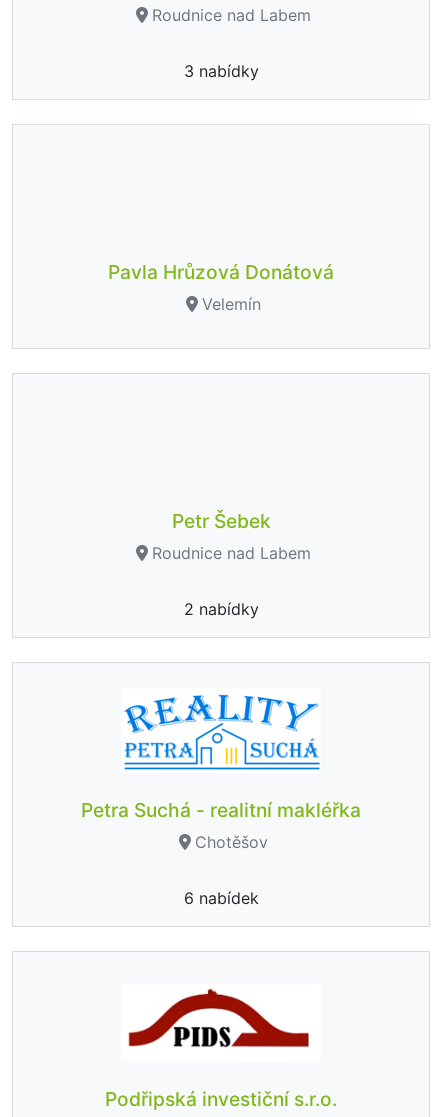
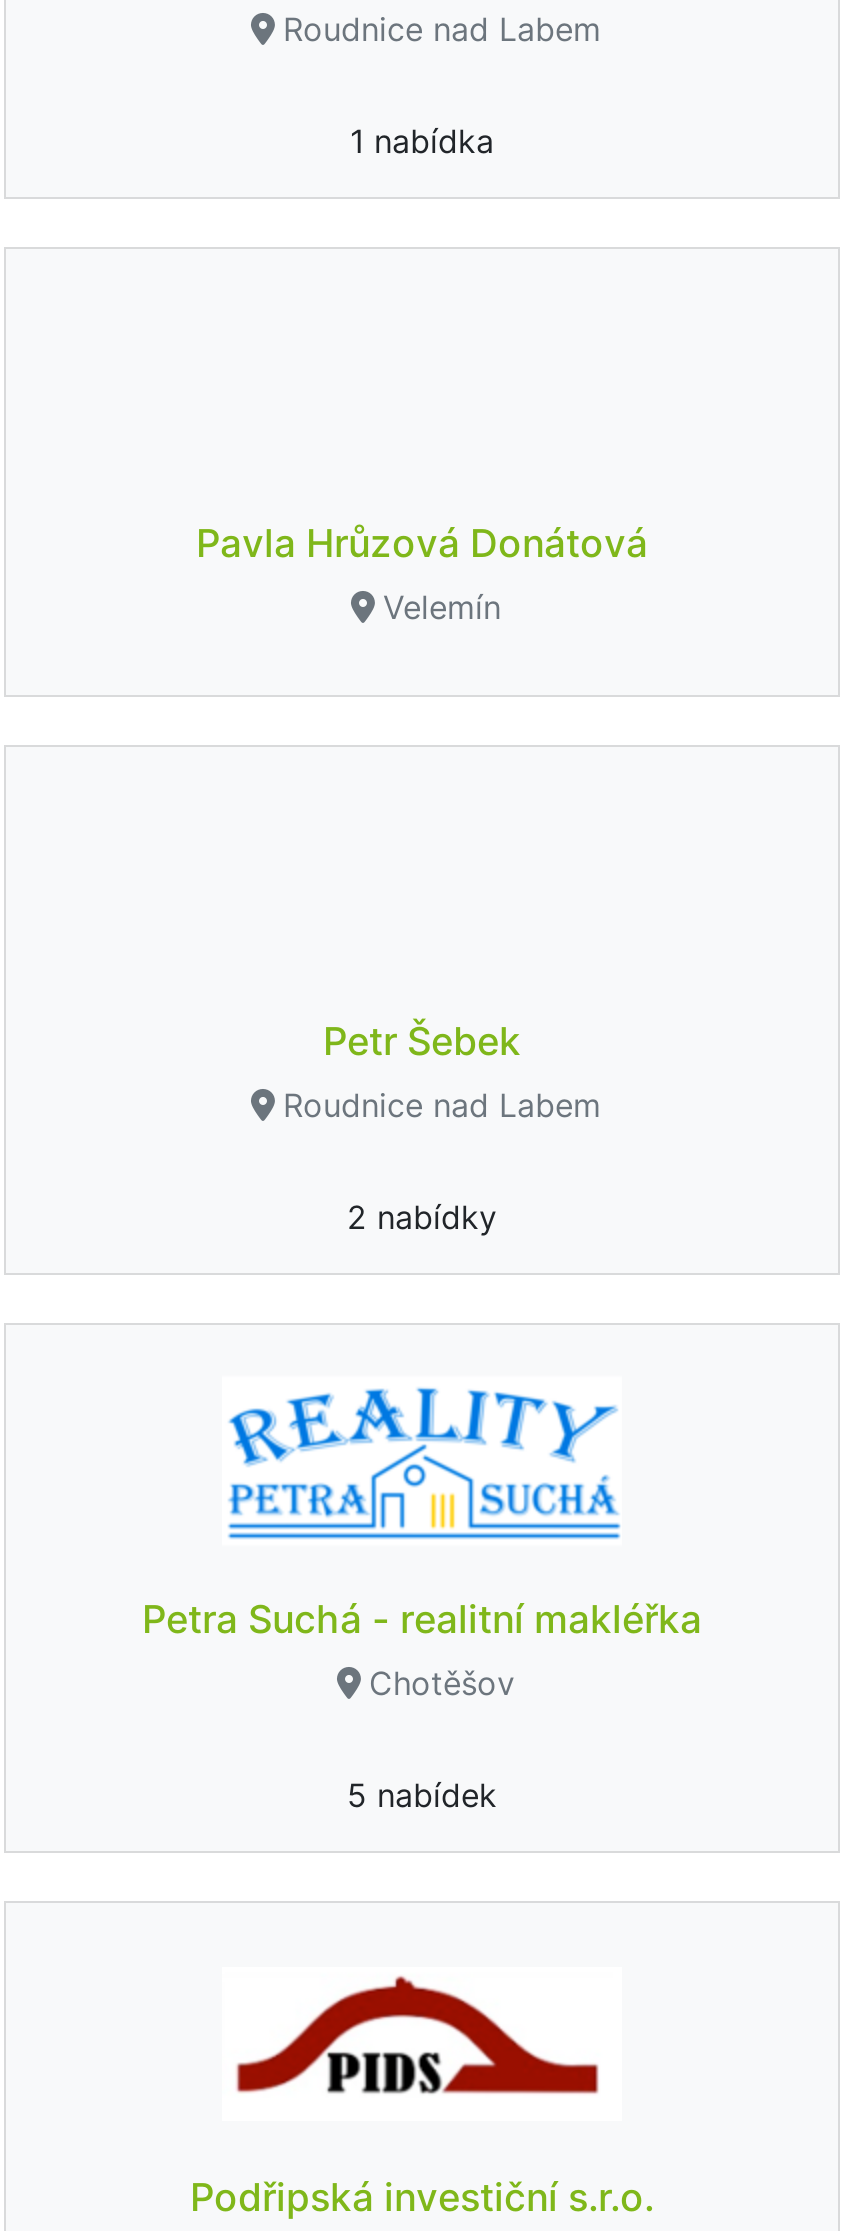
- 3 nabídky
+ 1 nabídka

- 6 nabídek
+ 5 nabídek
